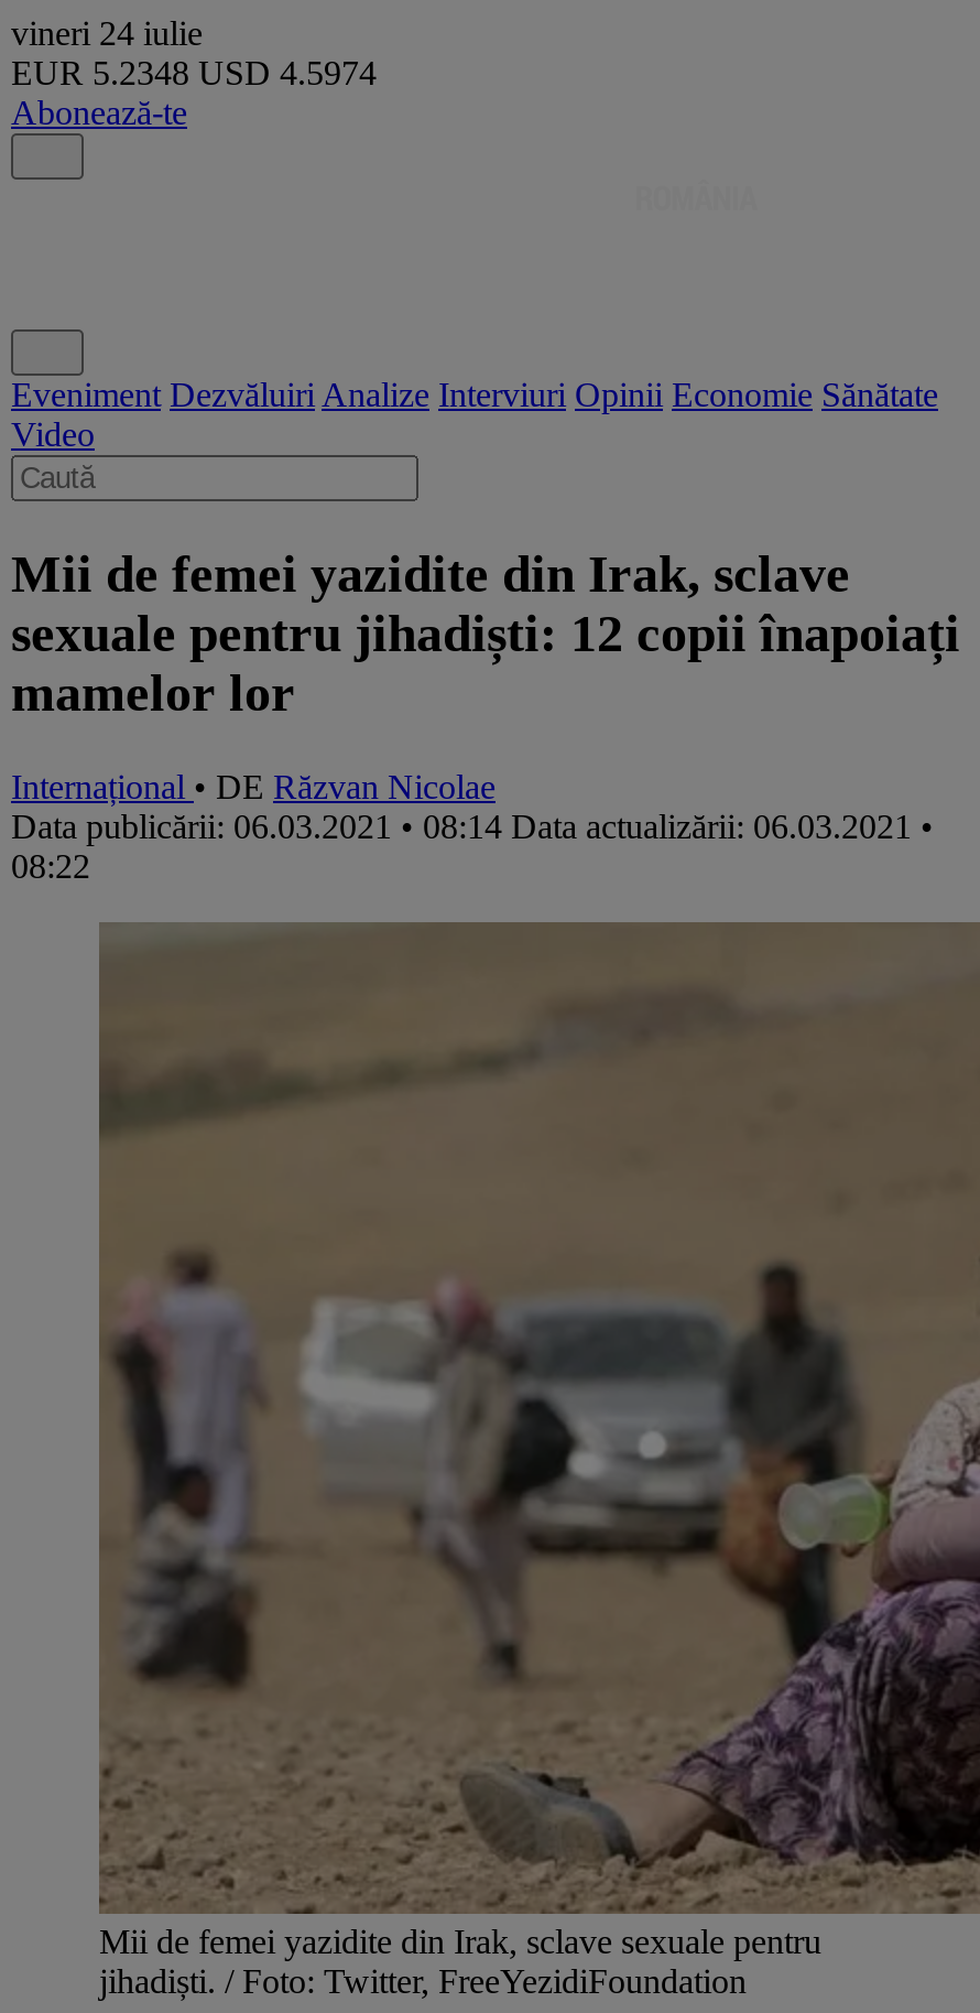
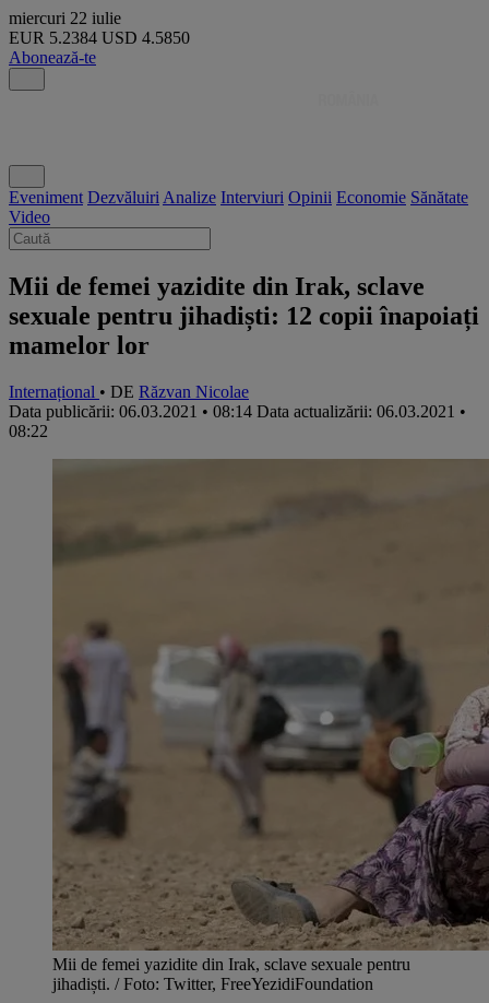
- vineri 24 iulie
+ miercuri 22 iulie

- EUR 5.2348 USD 4.5974
+ EUR 5.2384 USD 4.5850
